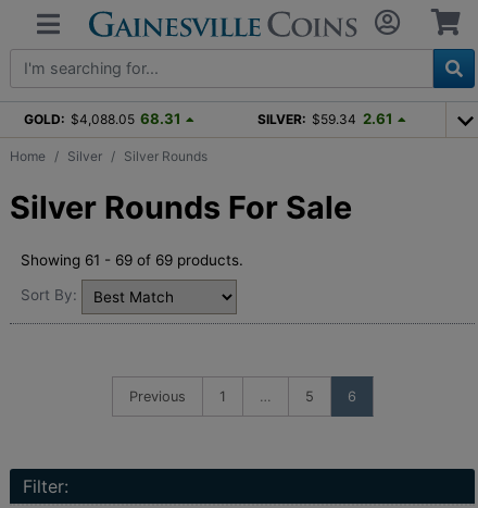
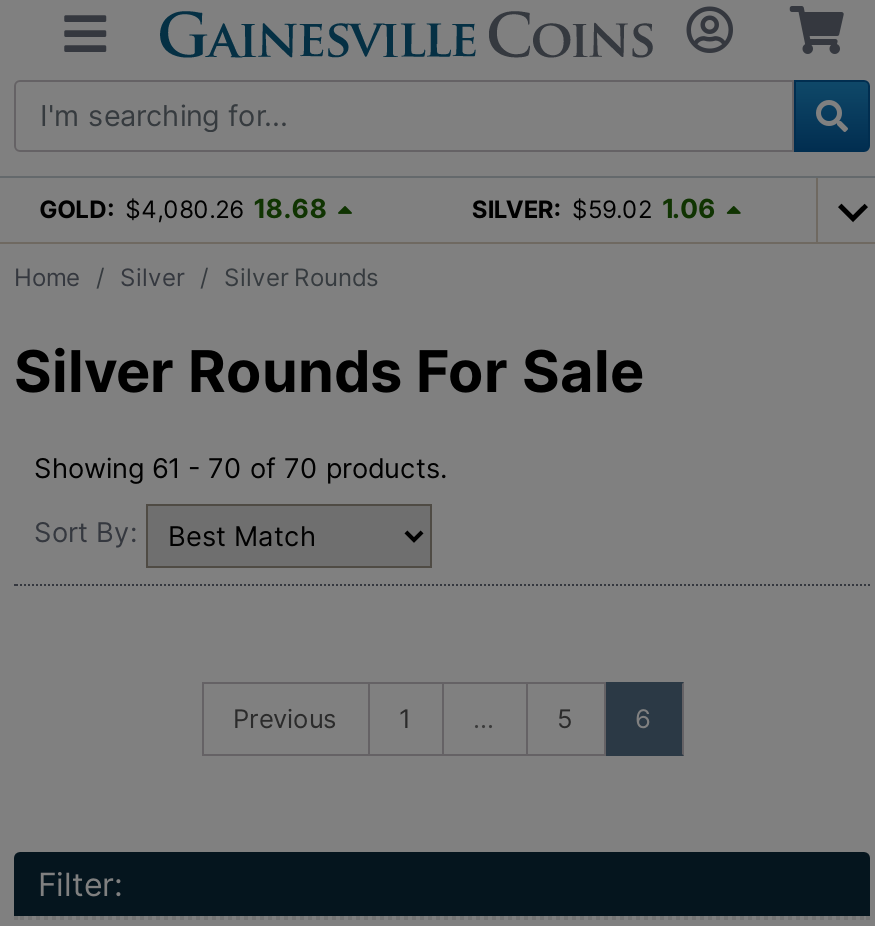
- GOLD: $4,088.05 68.31
+ GOLD: $4,080.26 18.68

- SILVER: $59.34 2.61
+ SILVER: $59.02 1.06

- Showing 61 - 69 of 69 products.
+ Showing 61 - 70 of 70 products.
